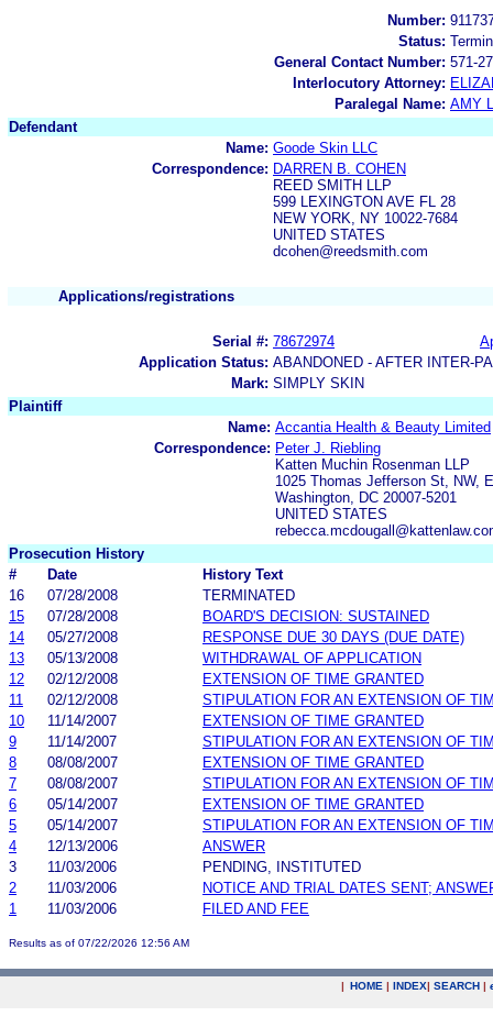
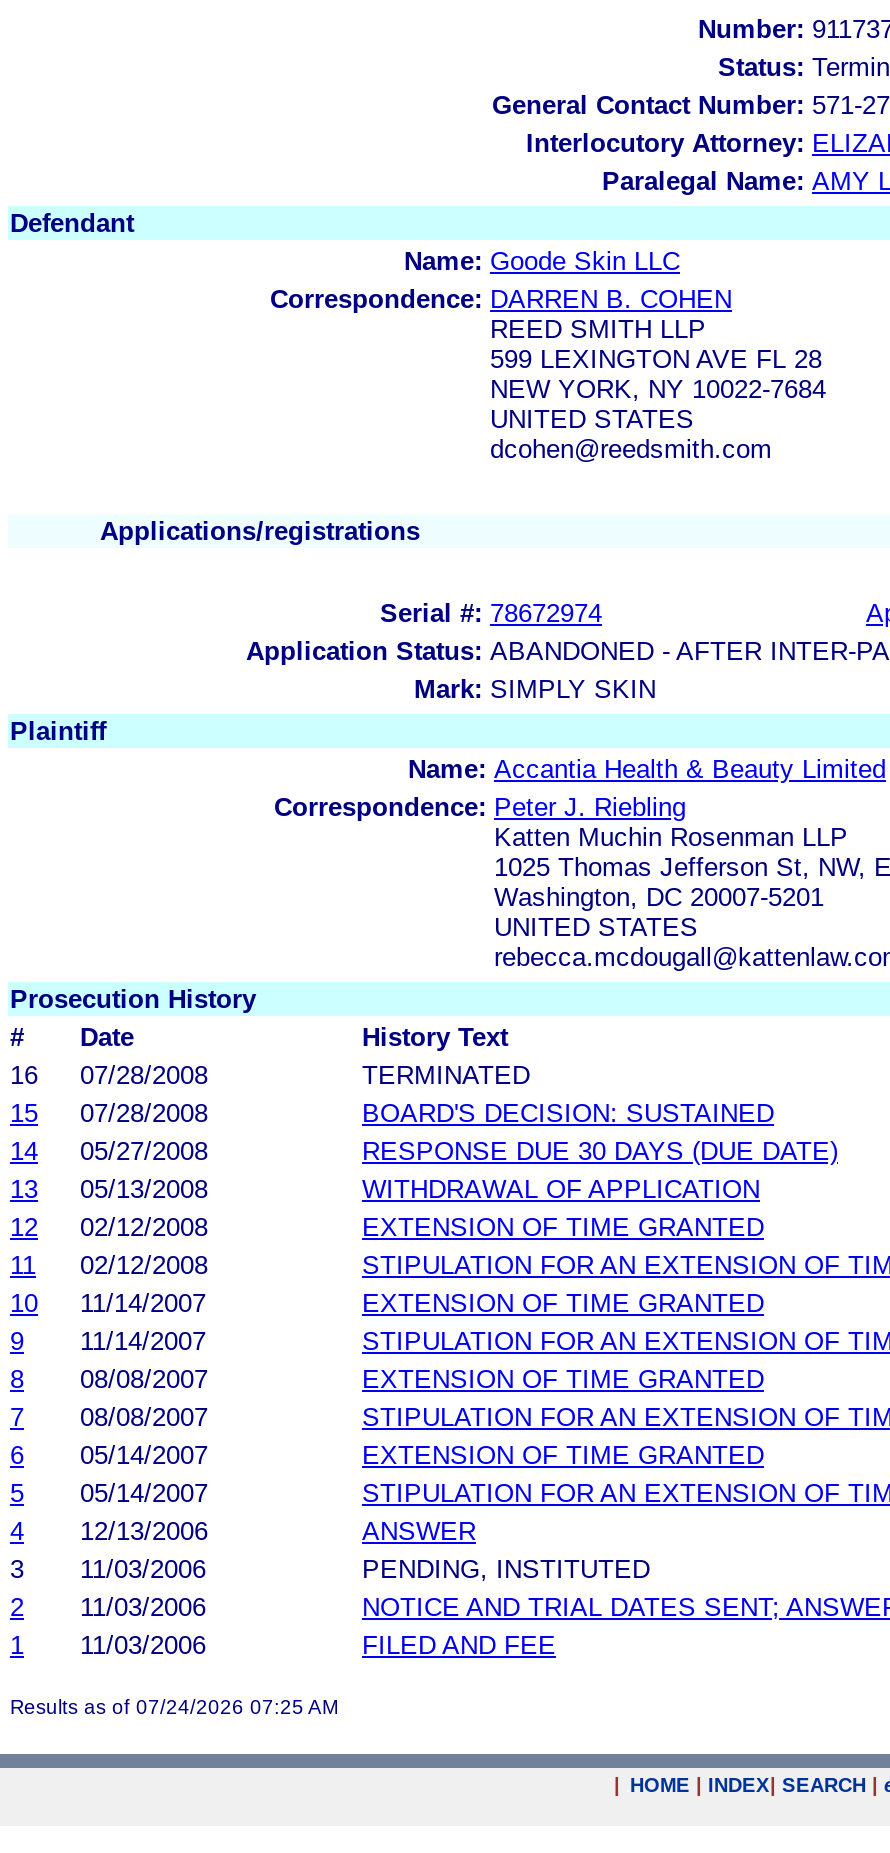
- Results as of 07/22/2026 12:56 AM
+ Results as of 07/24/2026 07:25 AM
